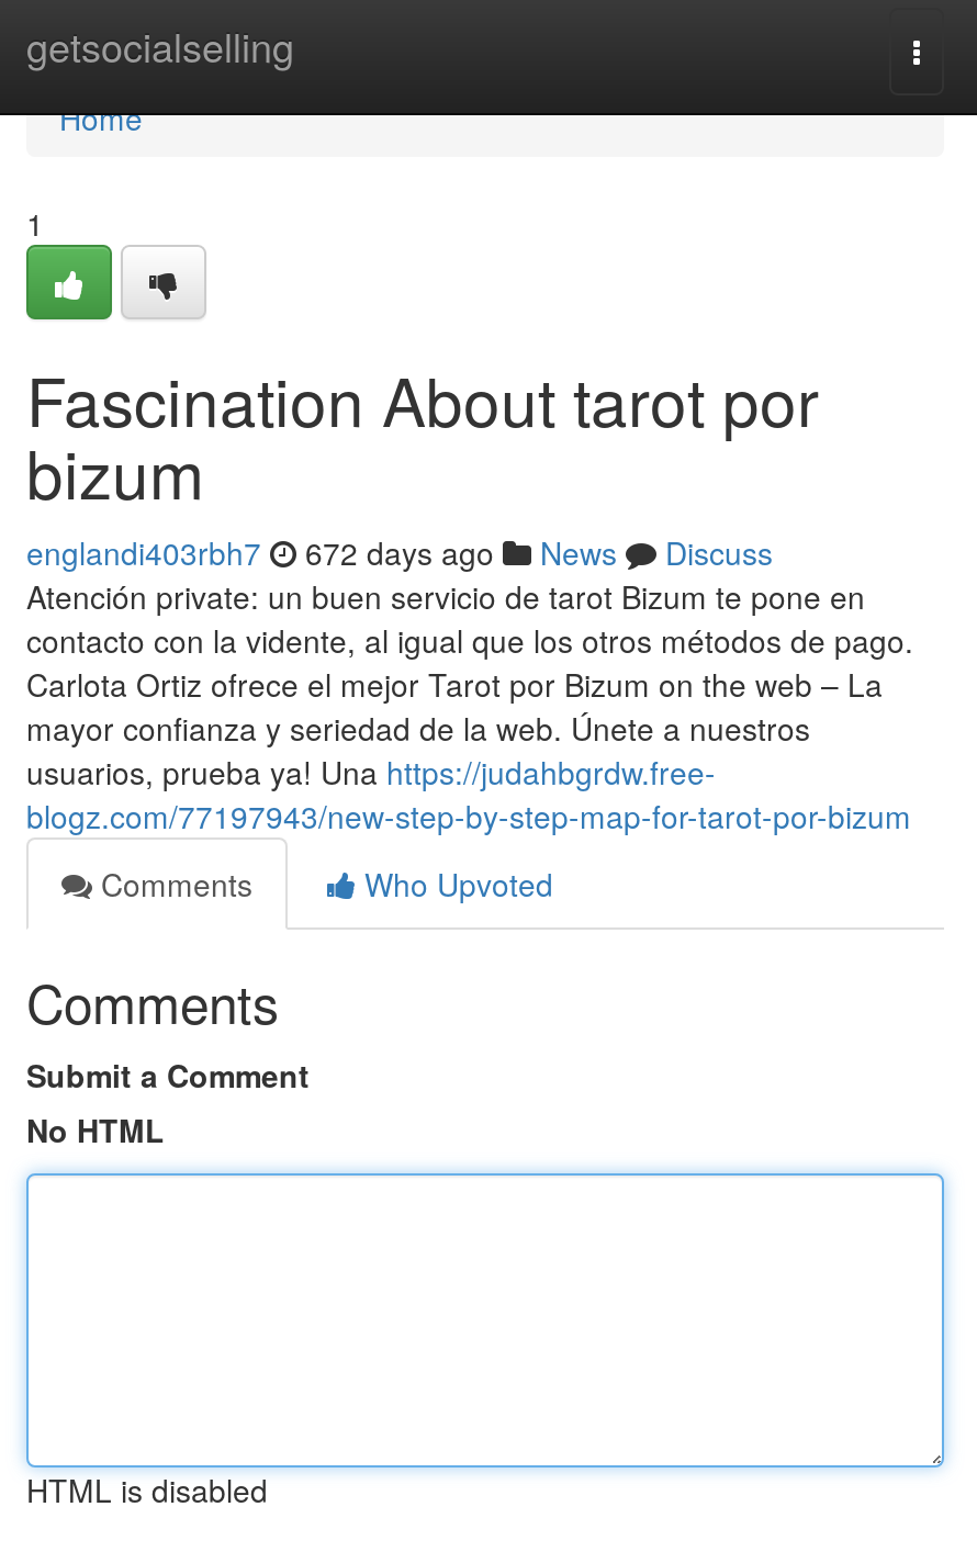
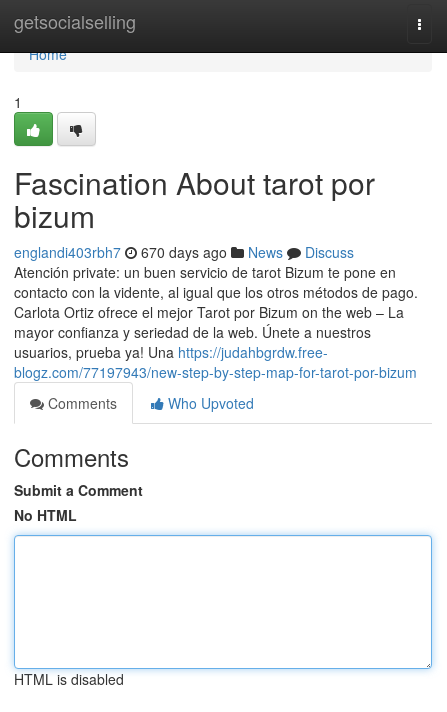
- englandi403rbh7 672 days ago News Discuss
+ englandi403rbh7 670 days ago News Discuss
